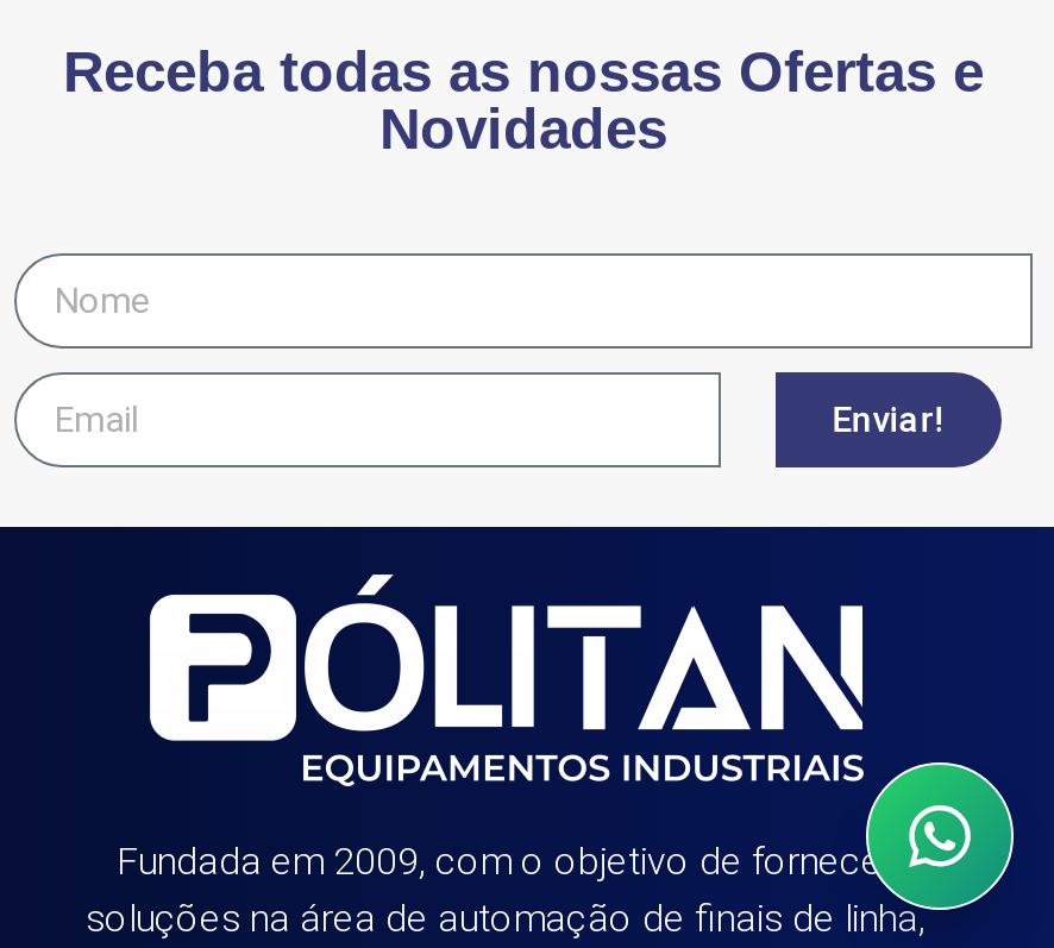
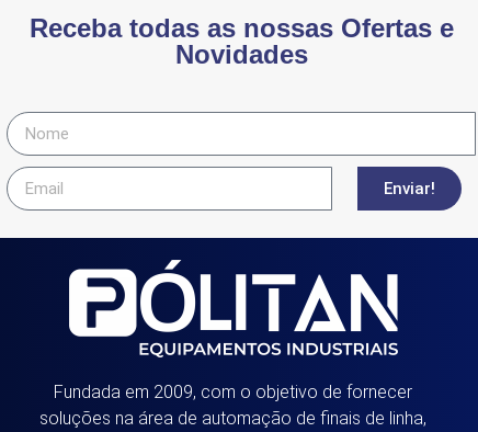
- [image]
